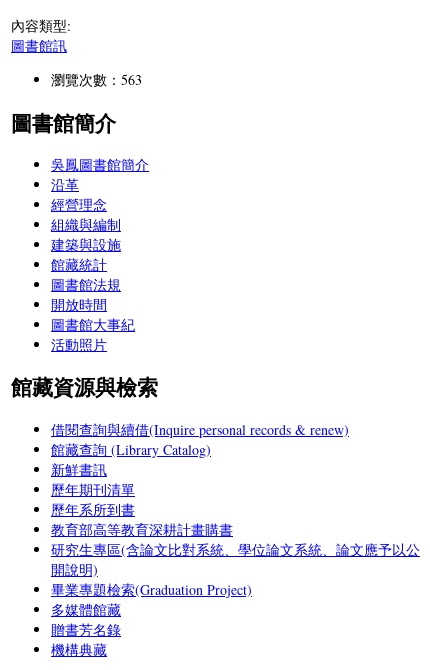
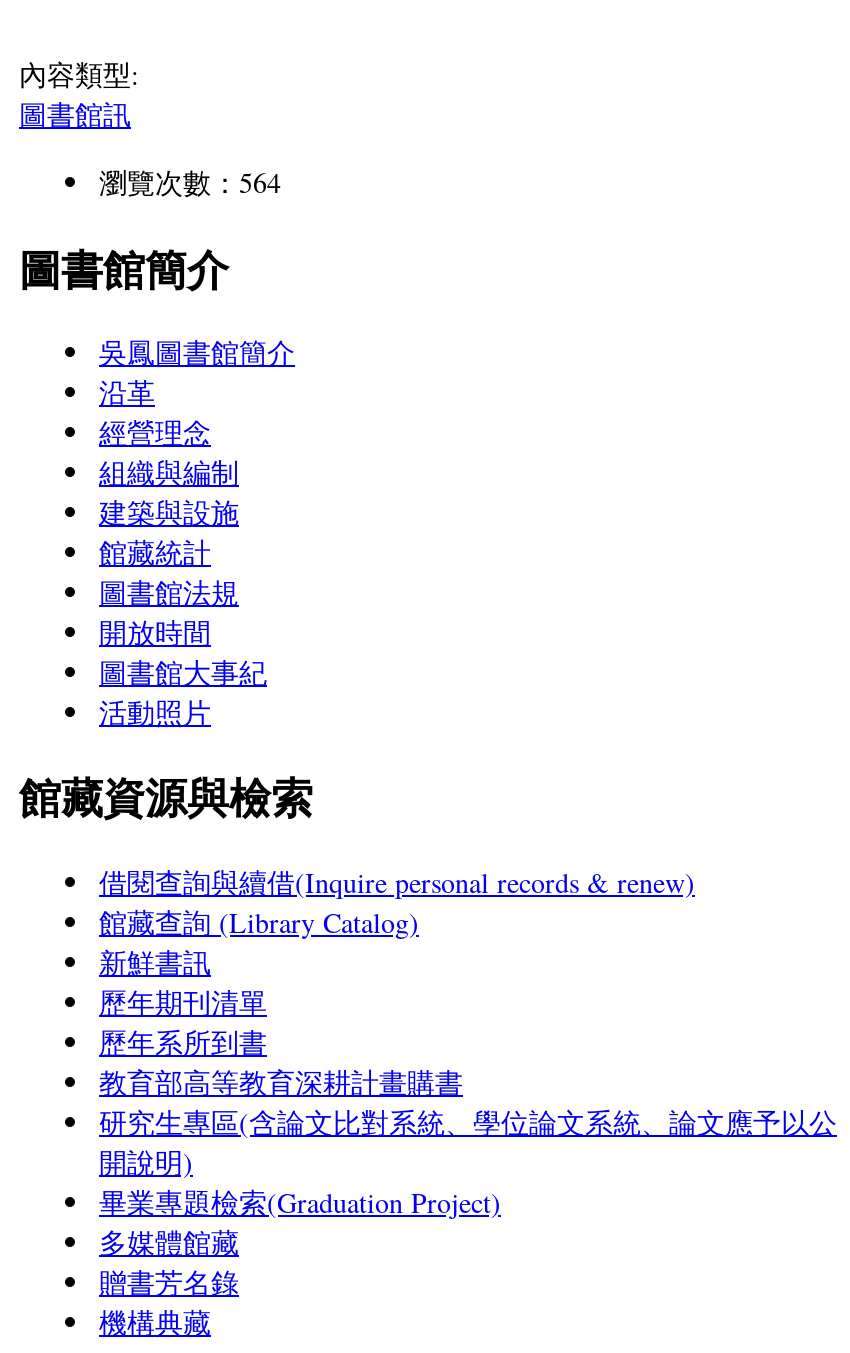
- 瀏覽次數：563
+ 瀏覽次數：564
